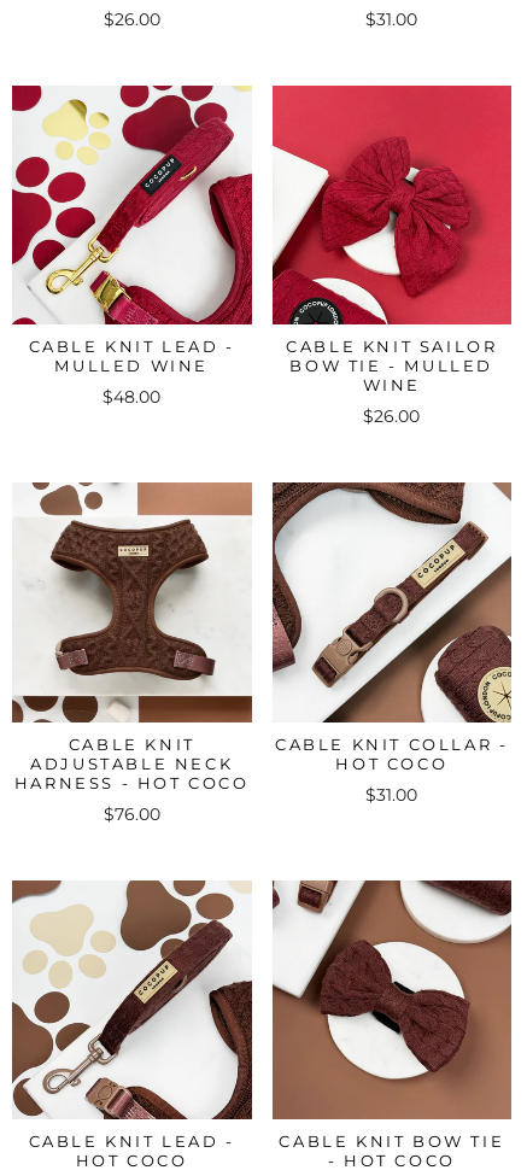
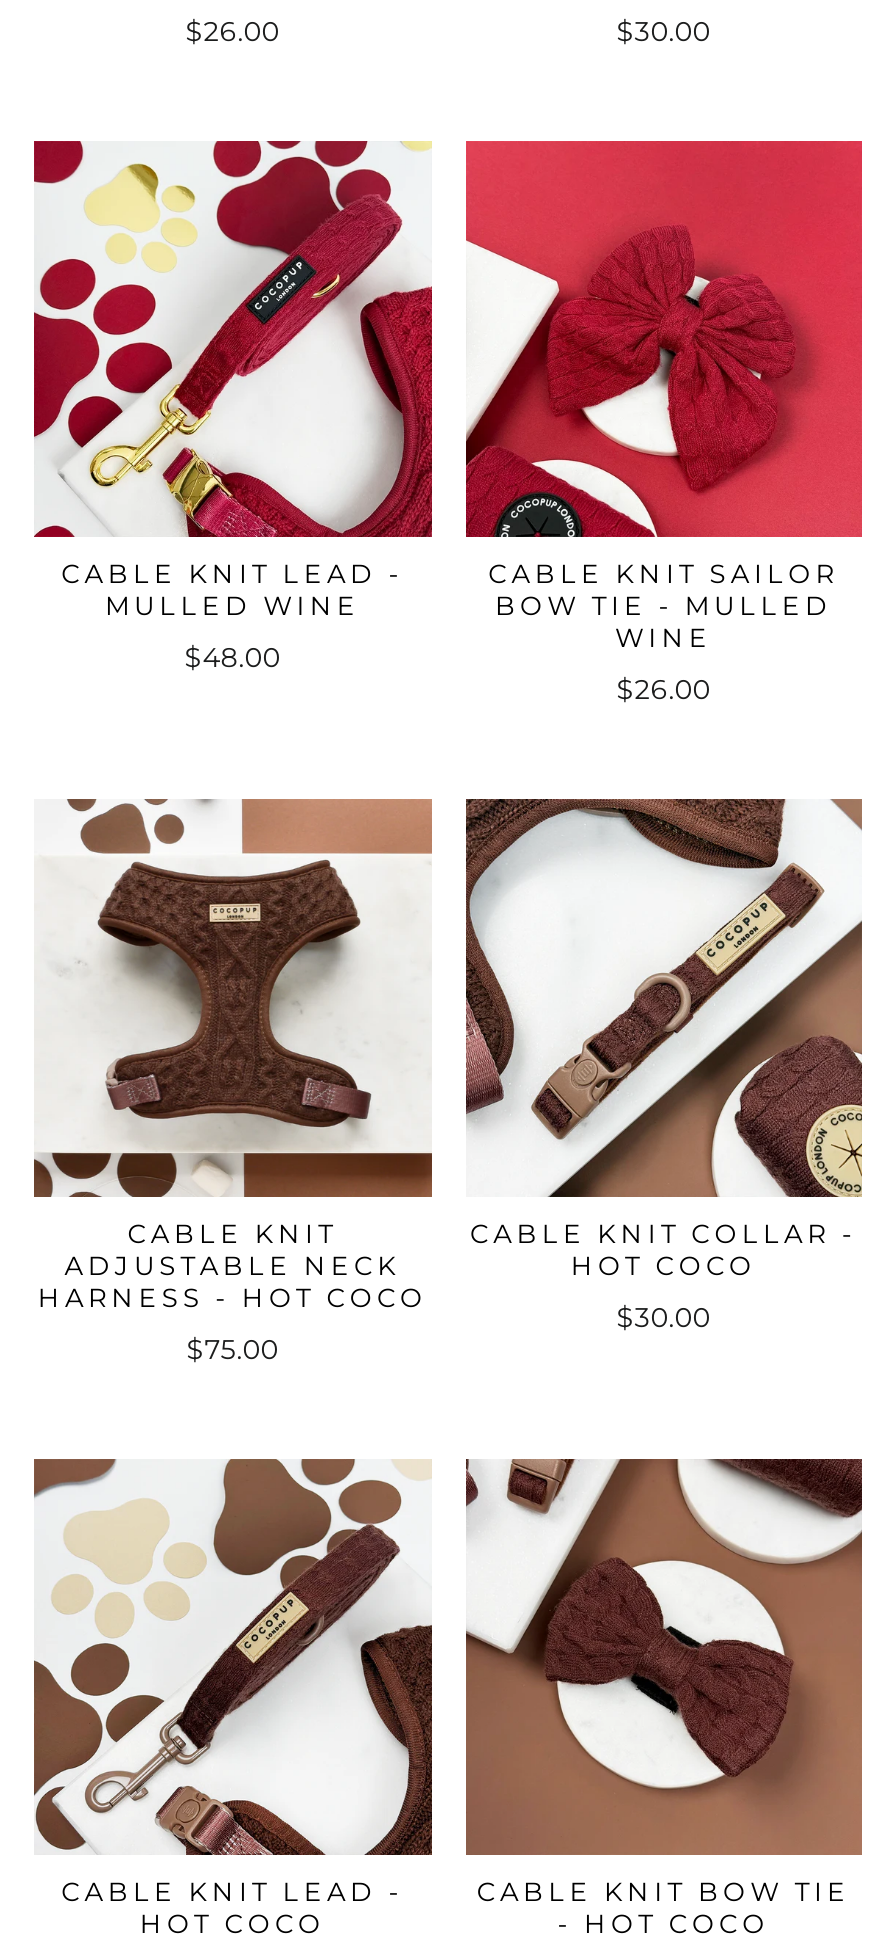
- $31.00
+ $30.00

- $31.00
+ $30.00

- $76.00
+ $75.00
